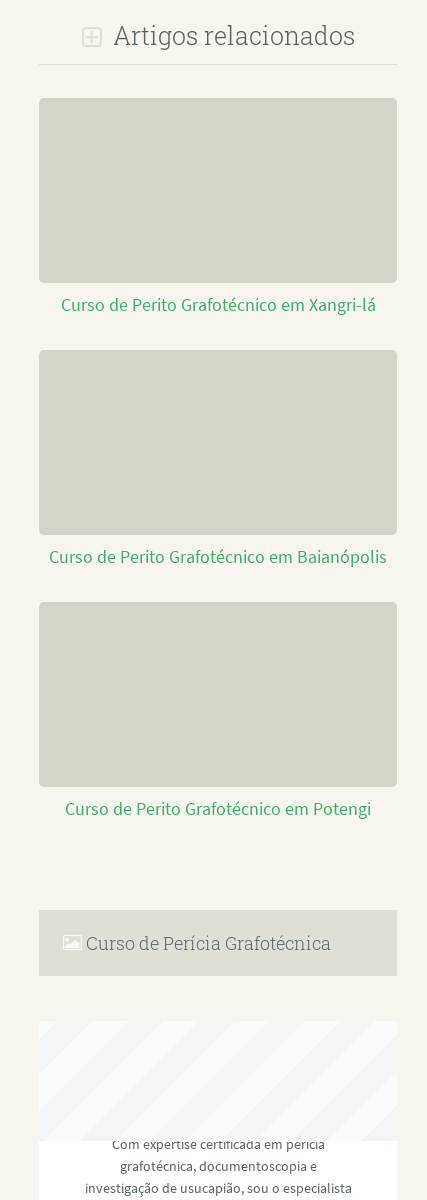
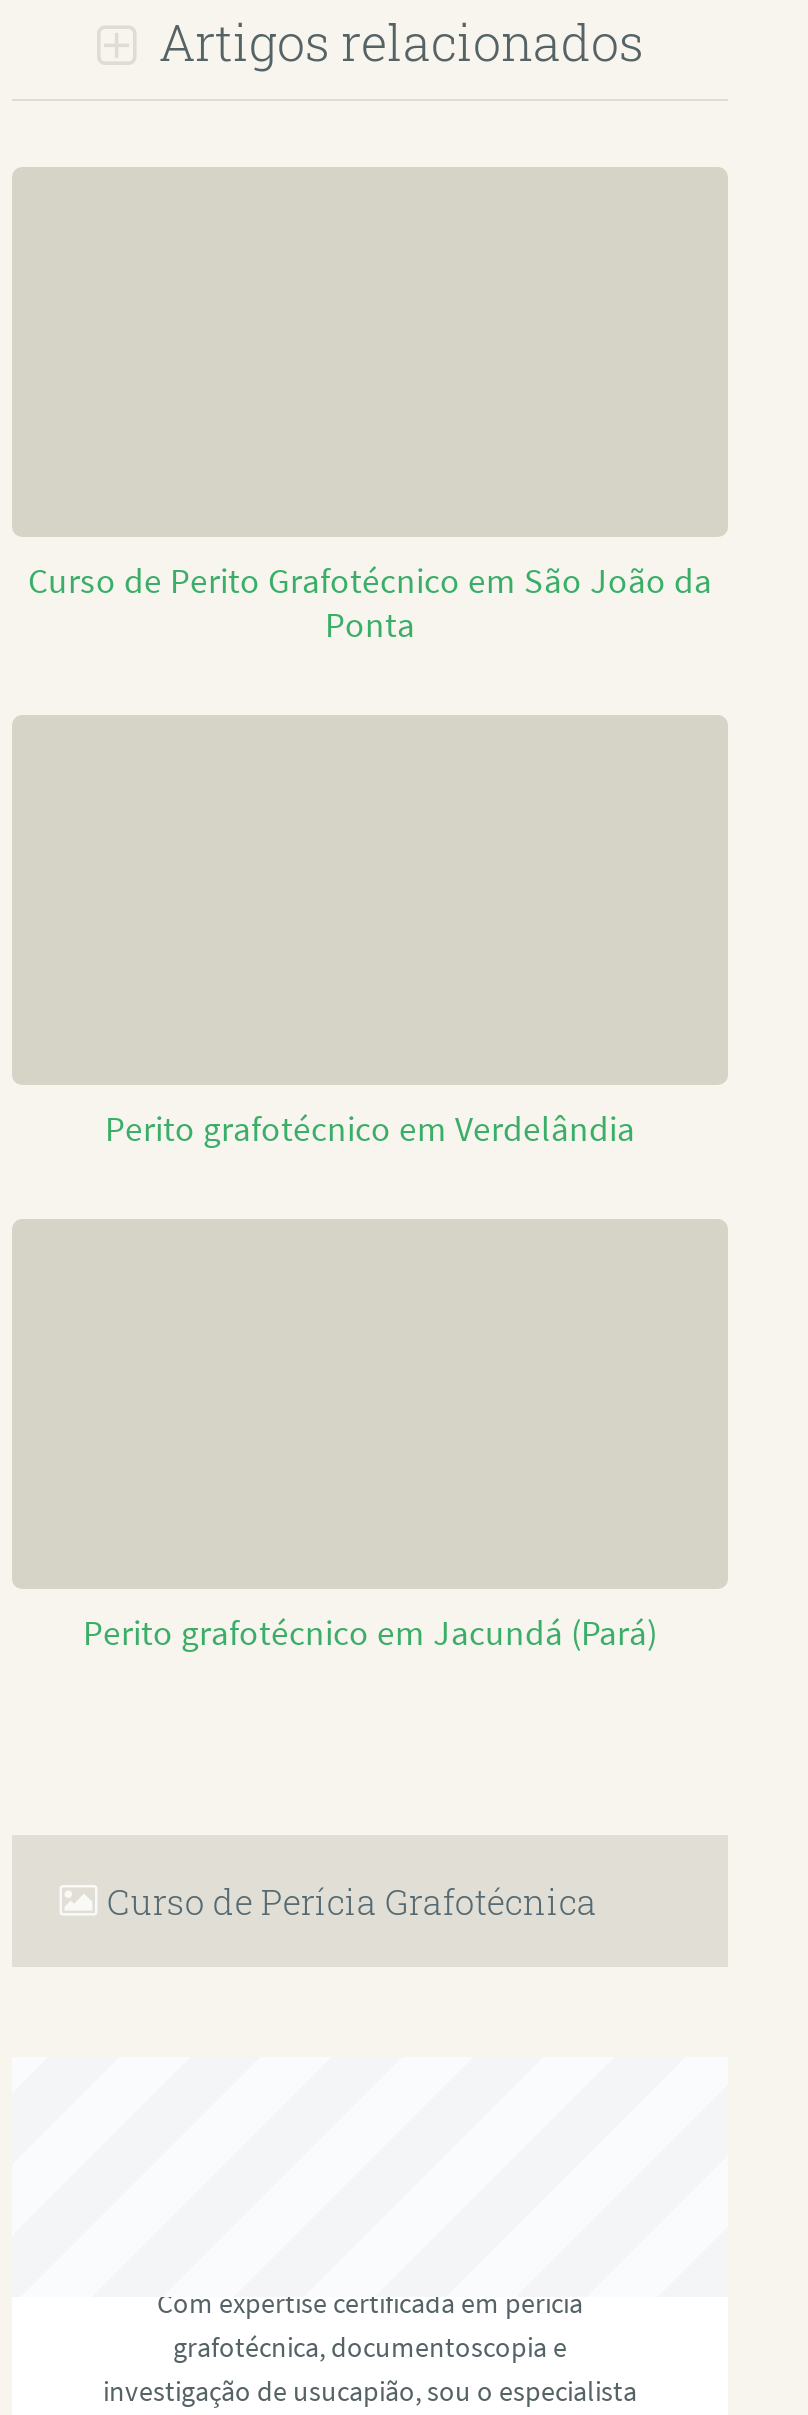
- Curso de Perito Grafotécnico em Xangri-lá
+ Curso de Perito Grafotécnico em São João da
+ Ponta

- Curso de Perito Grafotécnico em Baianópolis
+ Perito grafotécnico em Verdelândia

- Curso de Perito Grafotécnico em Potengi
+ Perito grafotécnico em Jacundá (Pará)
